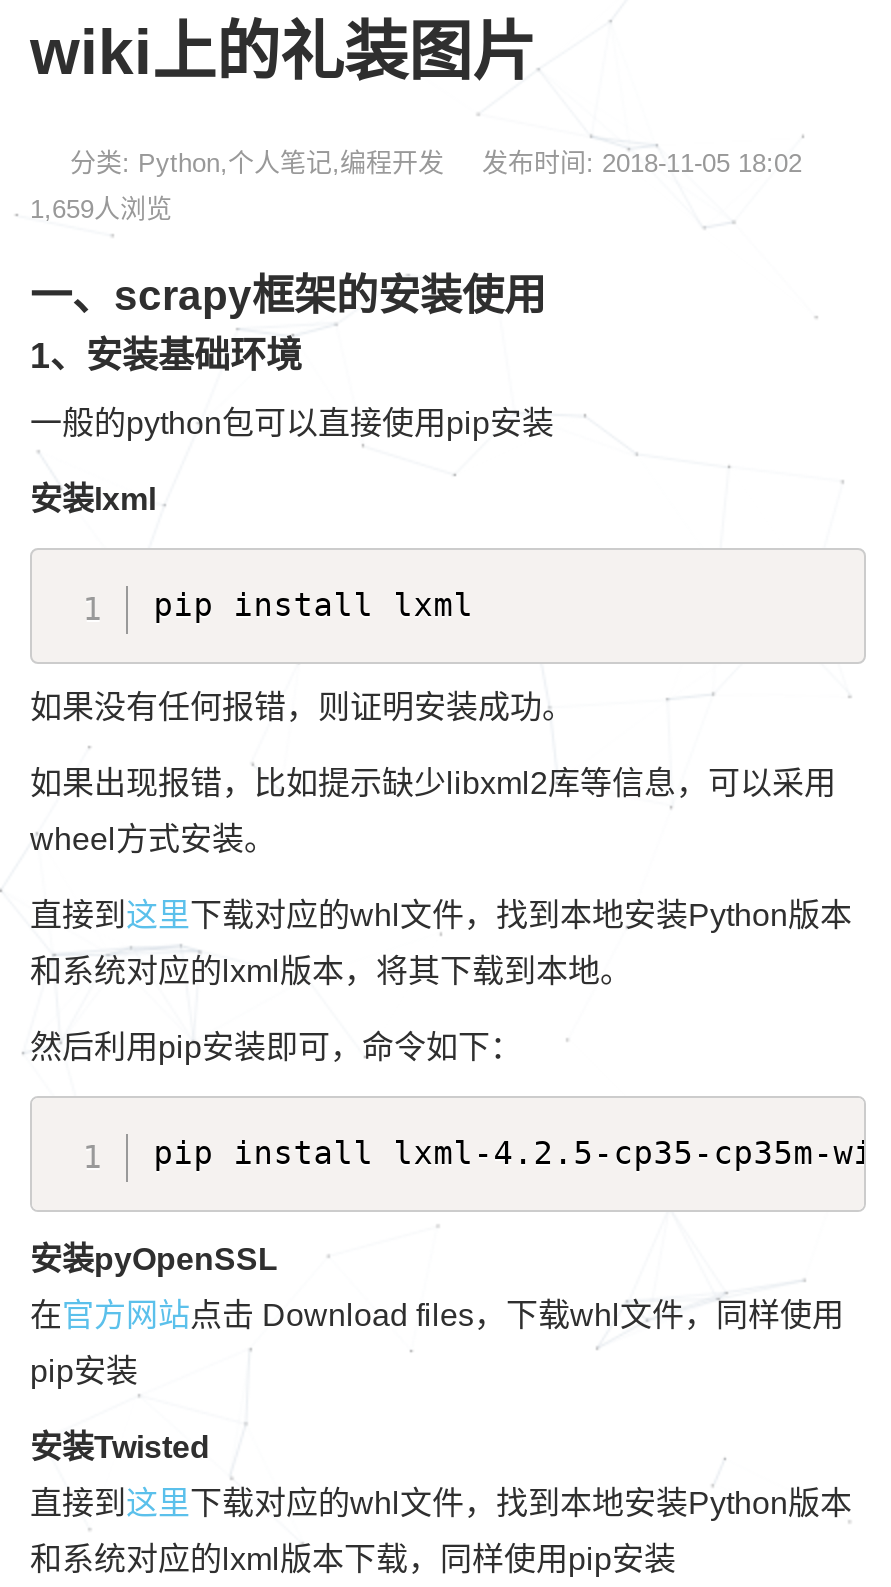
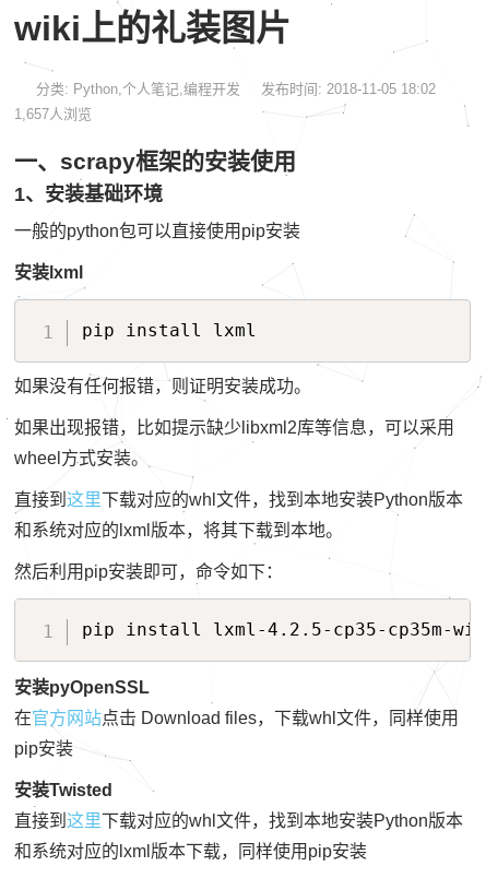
- 1,659人浏览
+ 1,657人浏览
